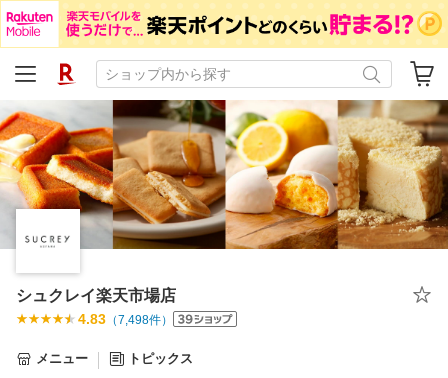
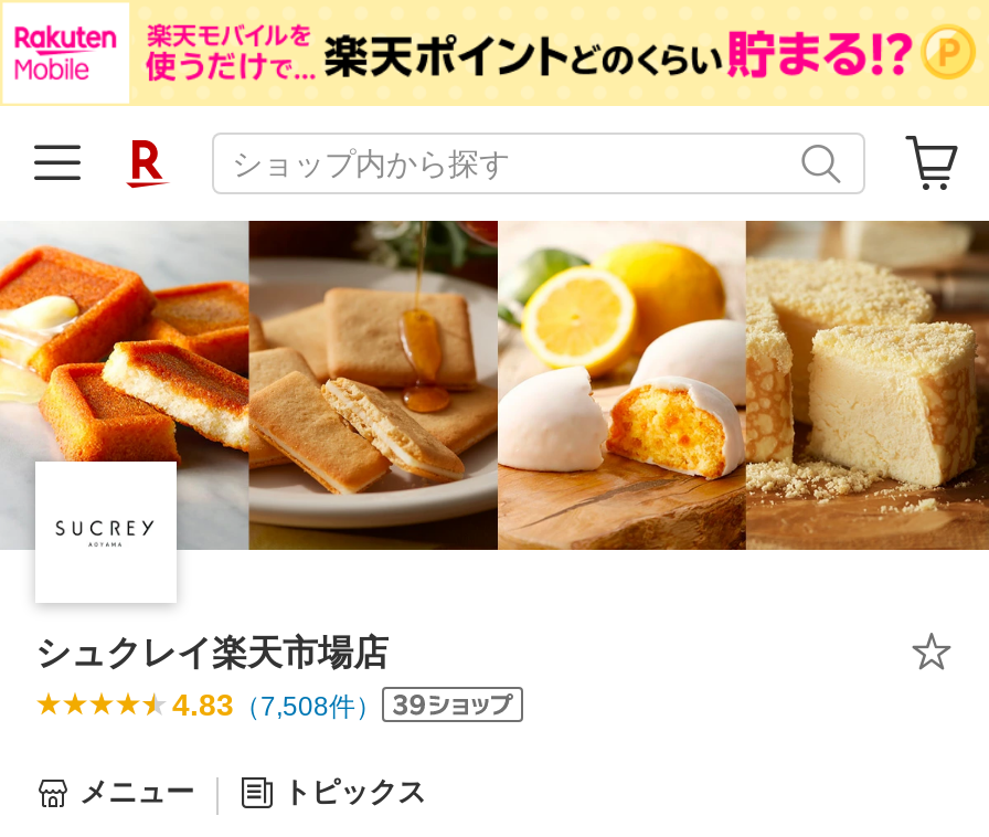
- 4.83（7,498件）
+ 4.83（7,508件）
